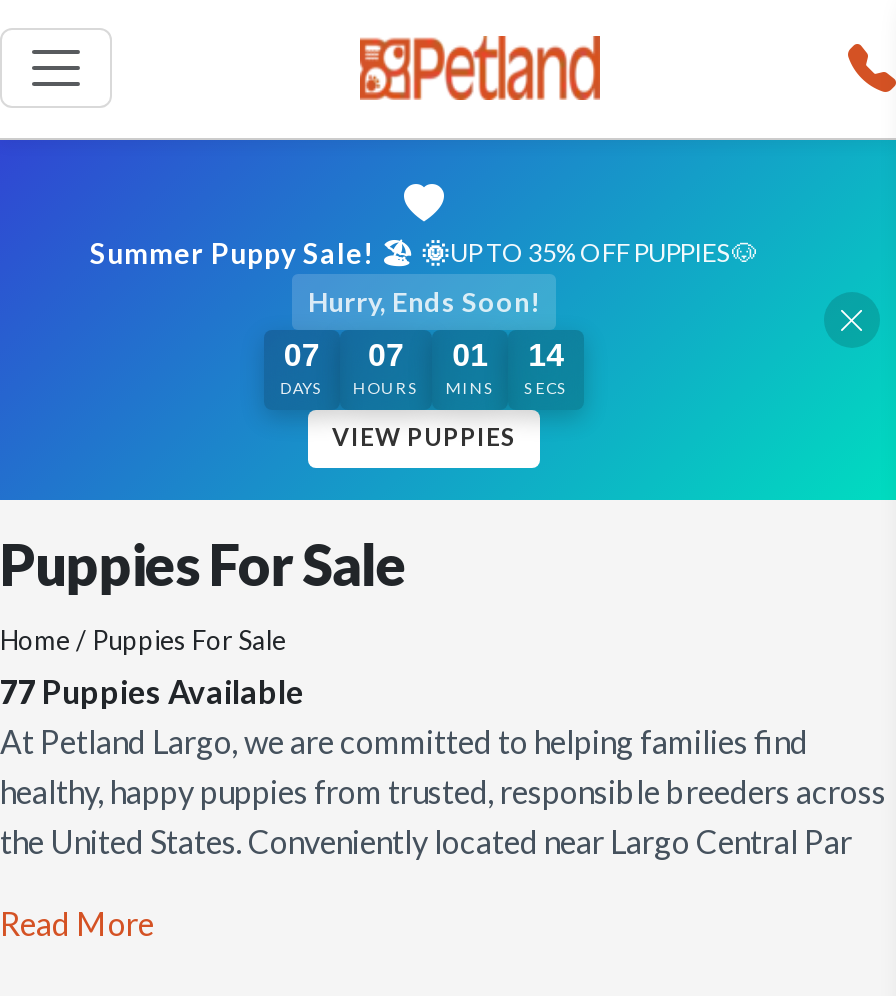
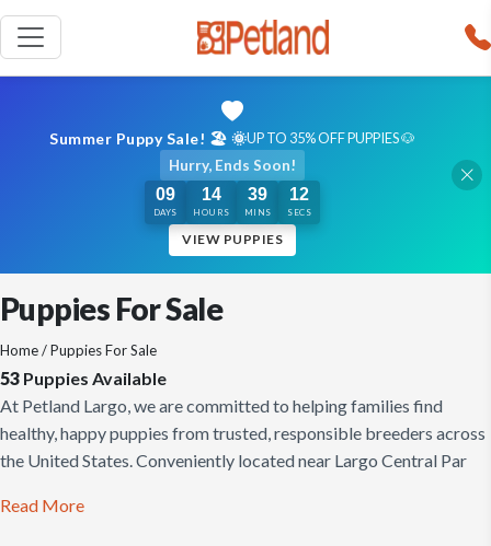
- 07
+ 09

- 07
+ 14

- 01
+ 39

- 77 Puppies Available
+ 53 Puppies Available
